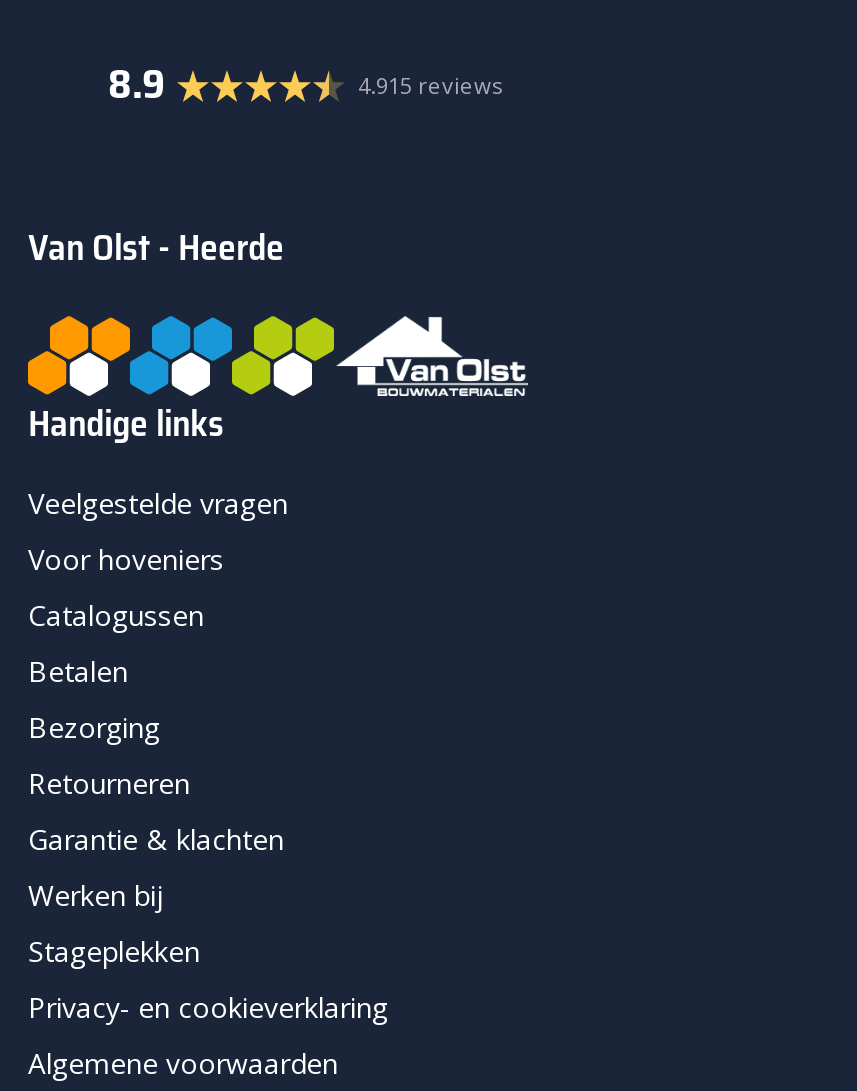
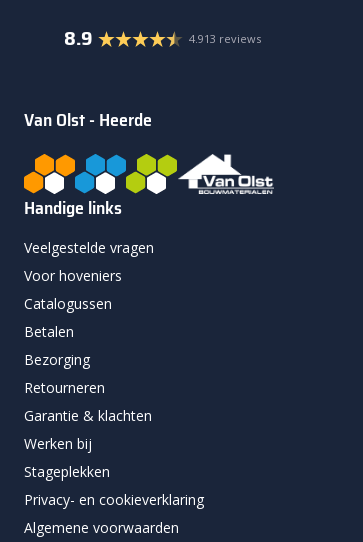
- 4.915 reviews
+ 4.913 reviews
